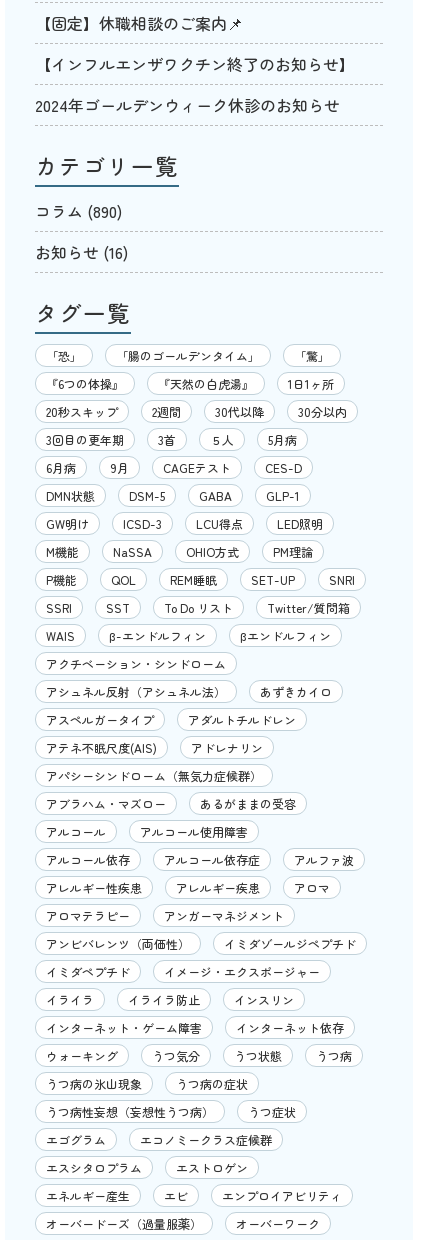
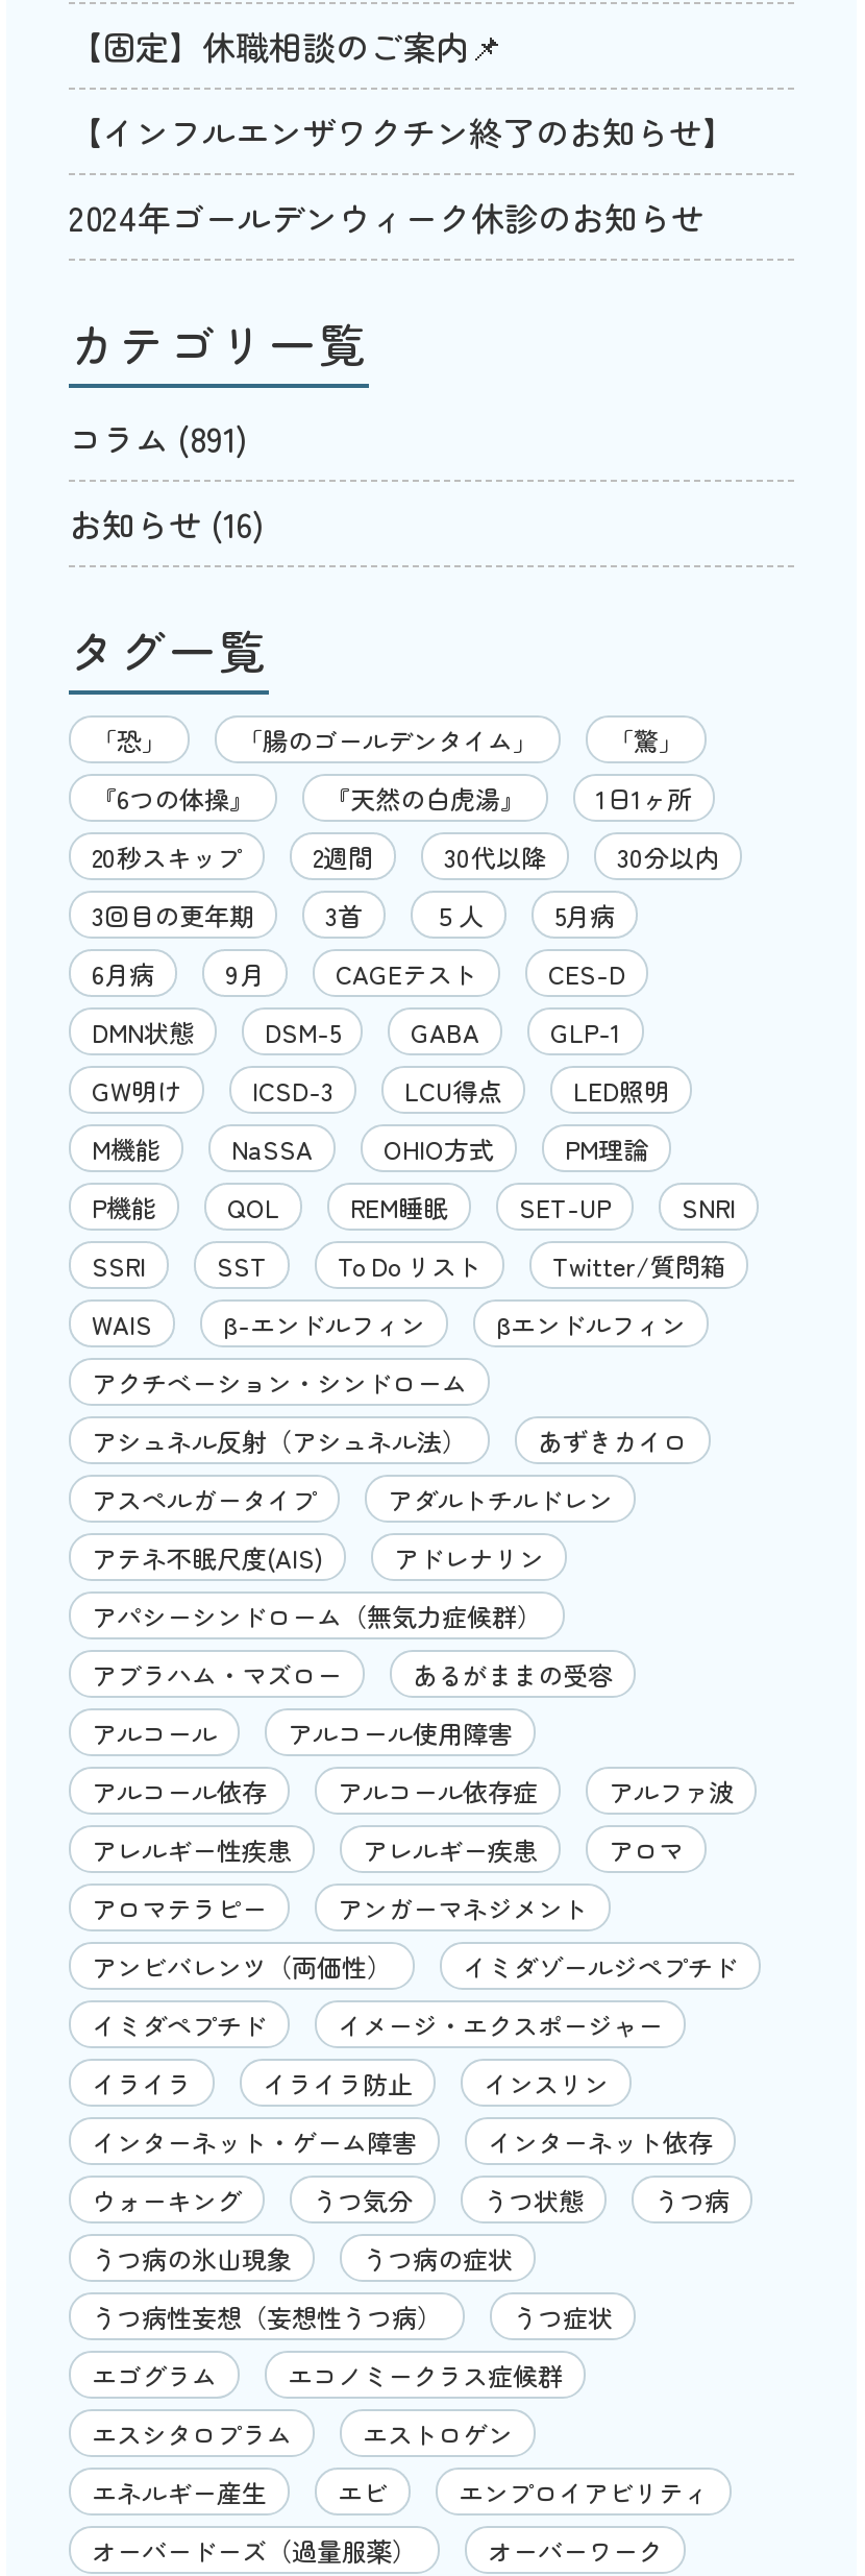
- コラム(890)
+ コラム(891)
